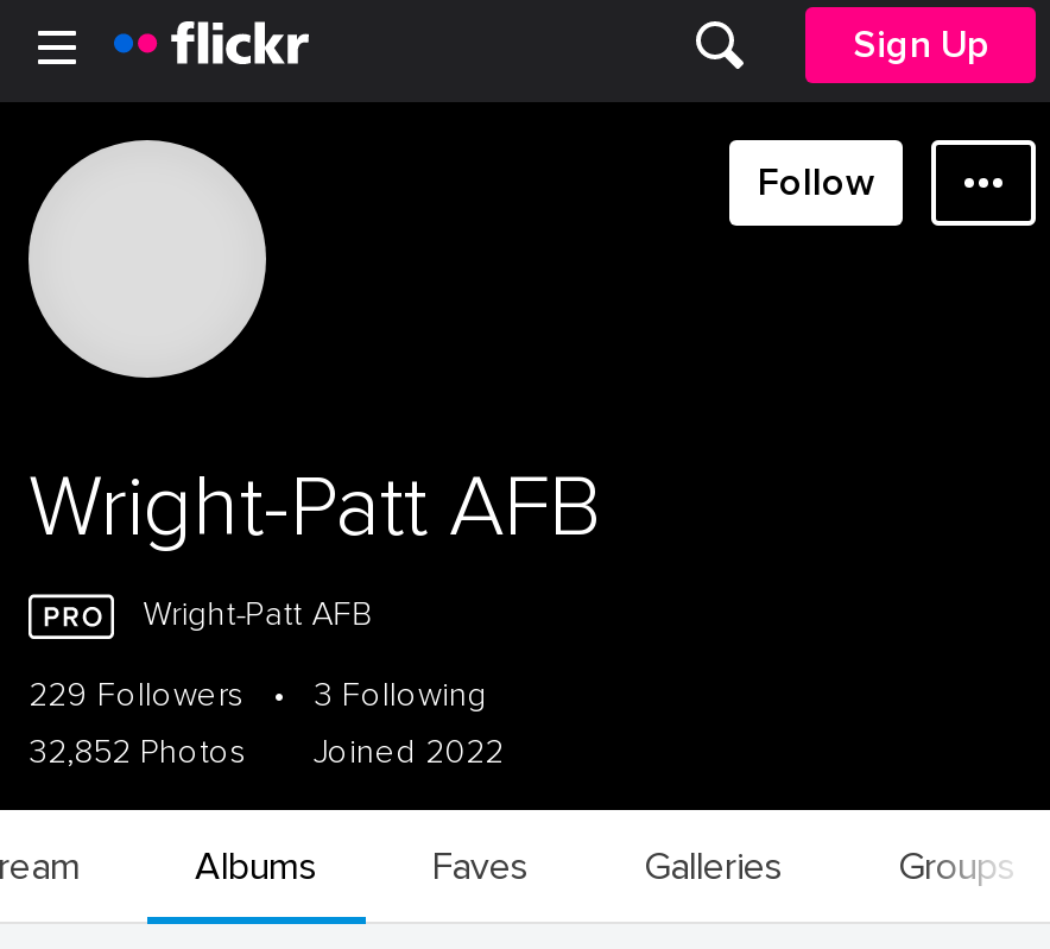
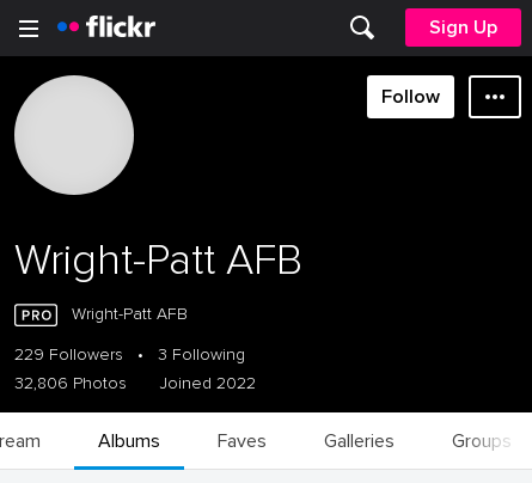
- 32,852 Photos Joined 2022
+ 32,806 Photos Joined 2022
